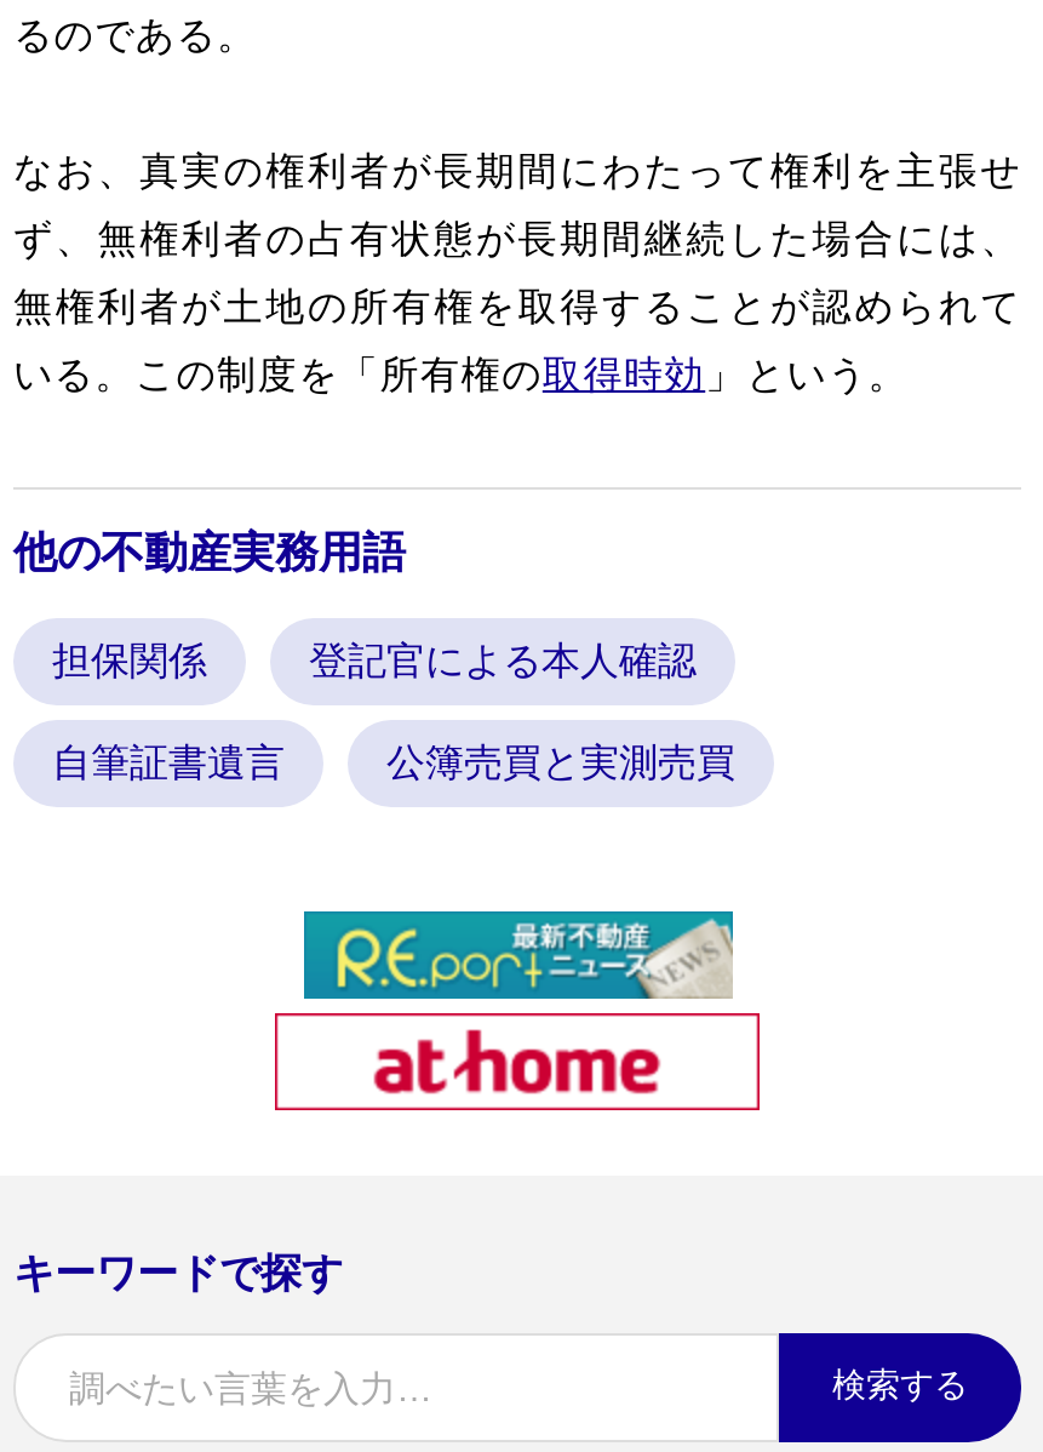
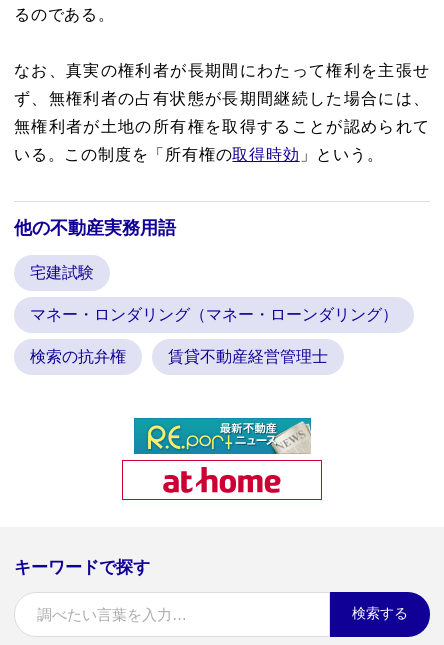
- 担保関係
- 登記官による本人確認
- 自筆証書遺言
- 公簿売買と実測売買
+ 宅建試験
+ マネー・ロンダリング（マネー・ローンダリング）
+ 検索の抗弁権
+ 賃貸不動産経営管理士
